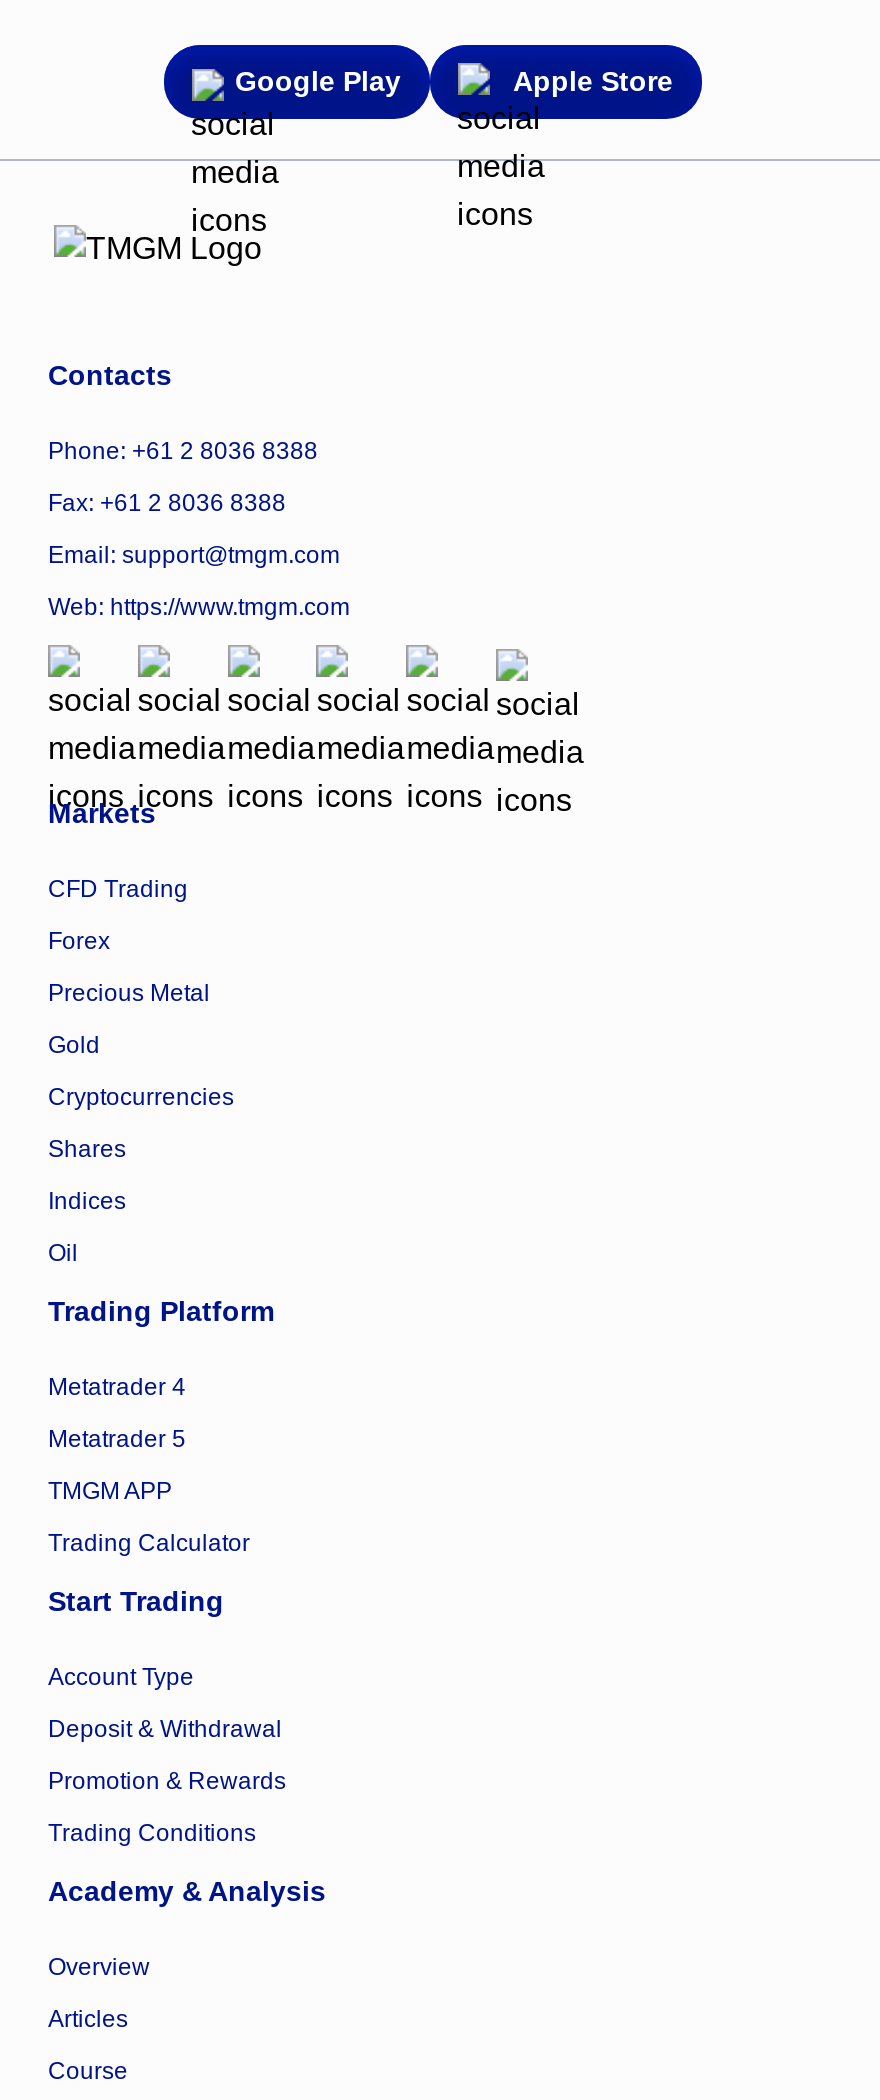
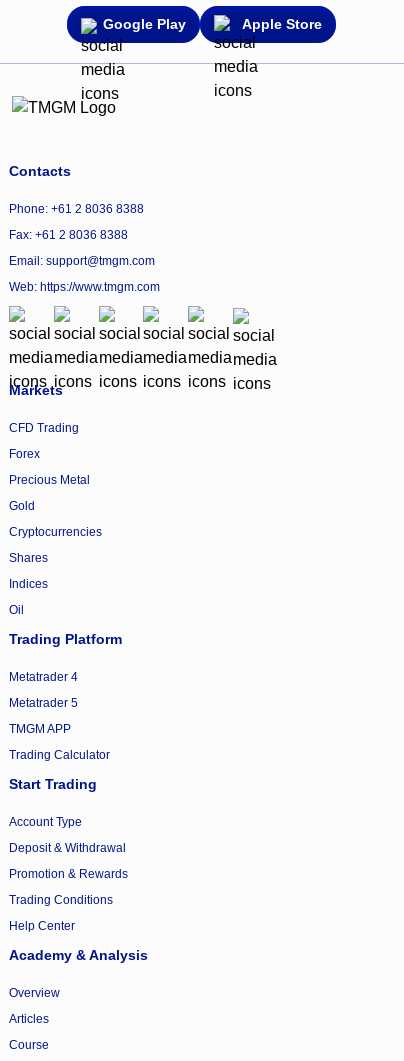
+ Help Center
